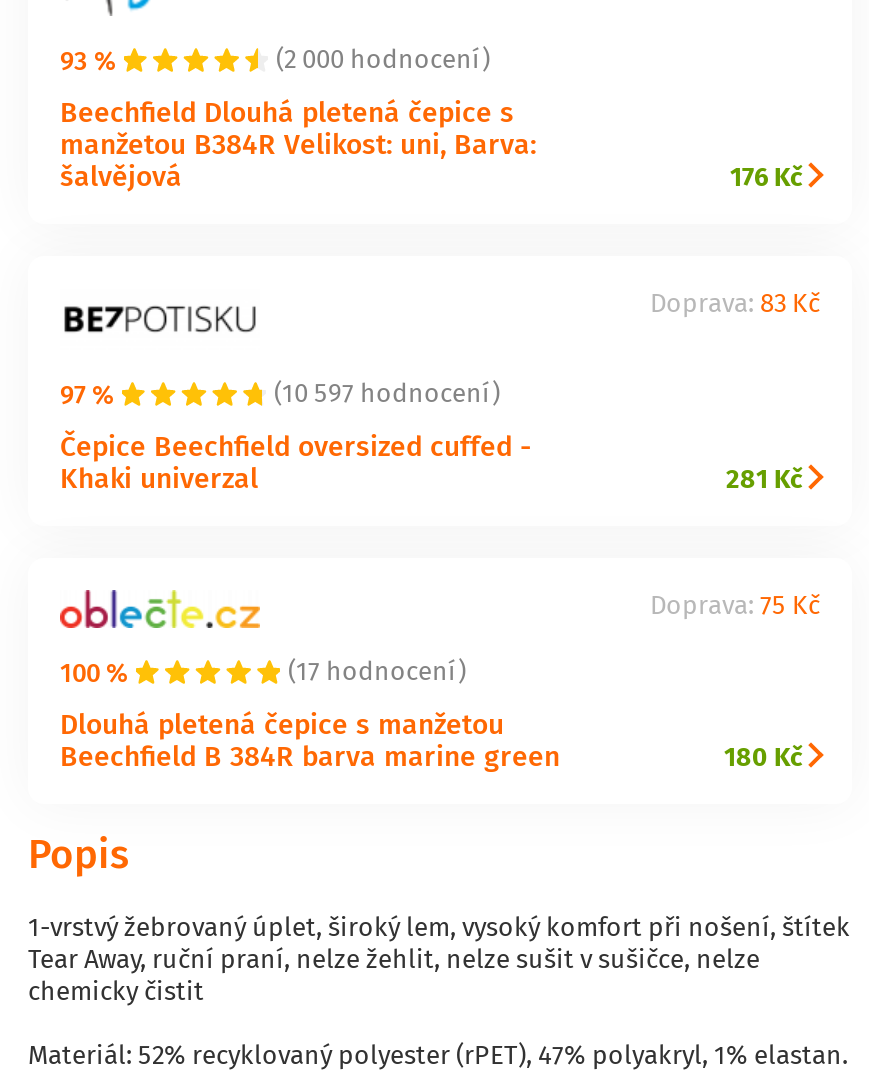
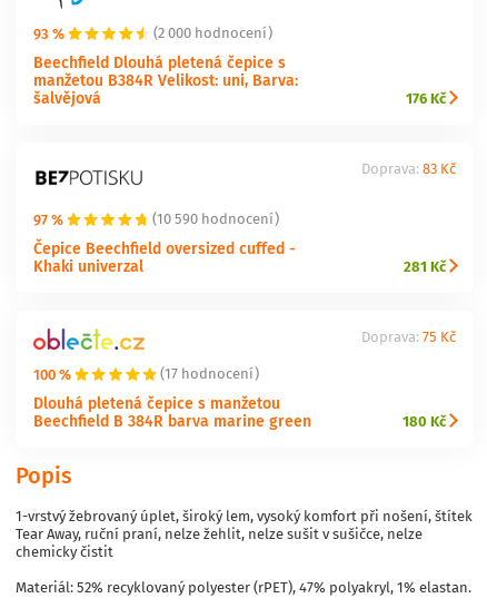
- (10 597 hodnocení)
+ (10 590 hodnocení)
